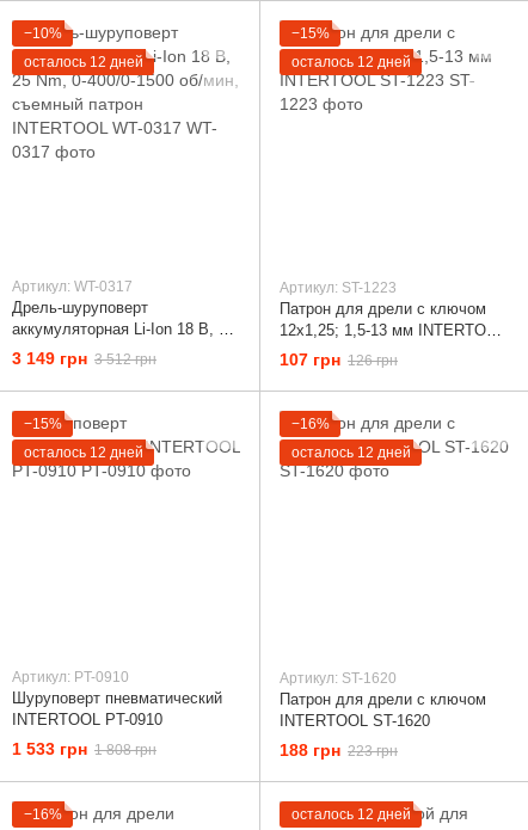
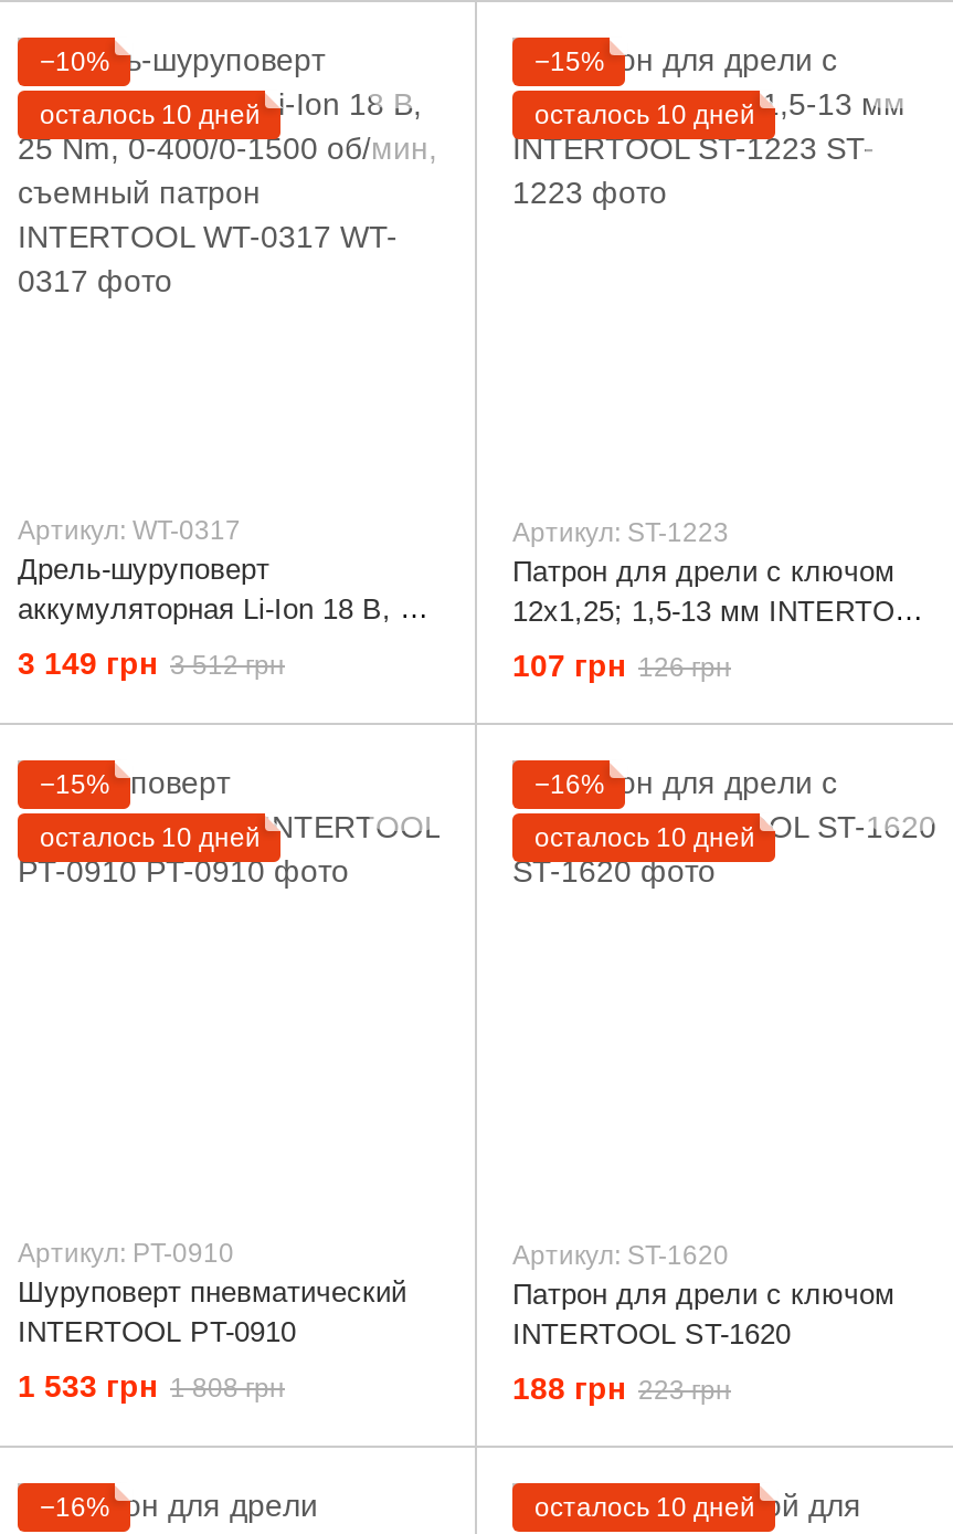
- осталось 12 дней
+ осталось 10 дней

- осталось 12 дней
+ осталось 10 дней

- осталось 12 дней
+ осталось 10 дней

- осталось 12 дней
+ осталось 10 дней

- осталось 12 дней
+ осталось 10 дней
